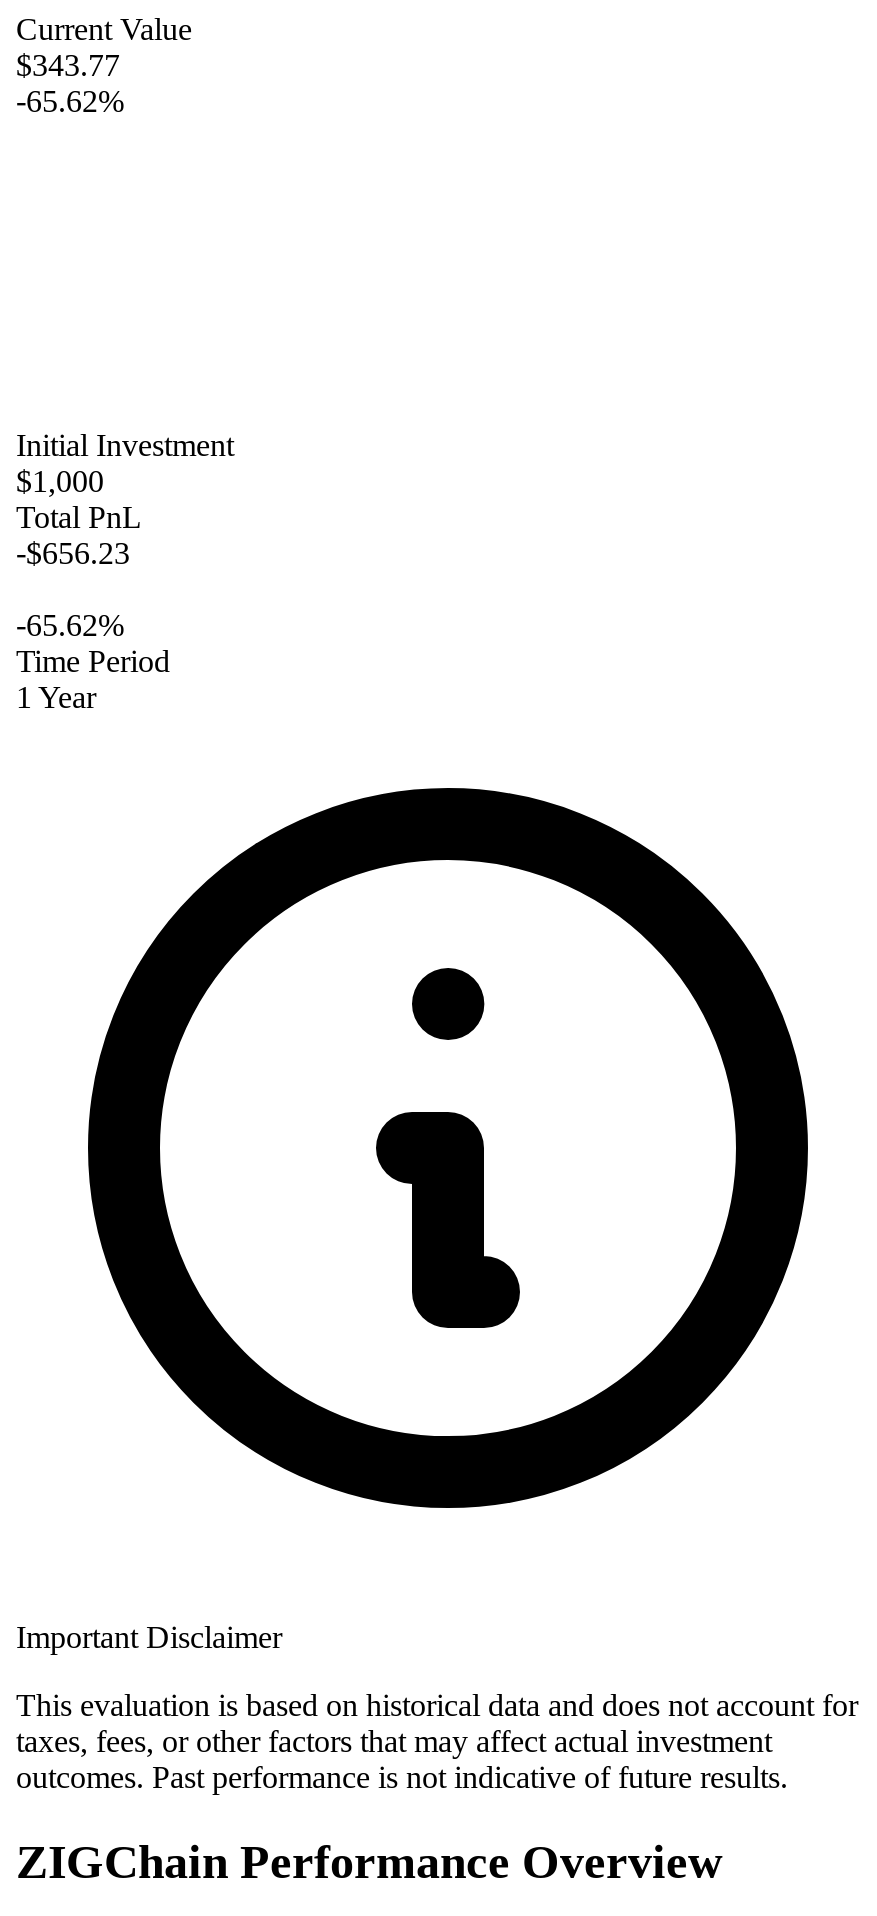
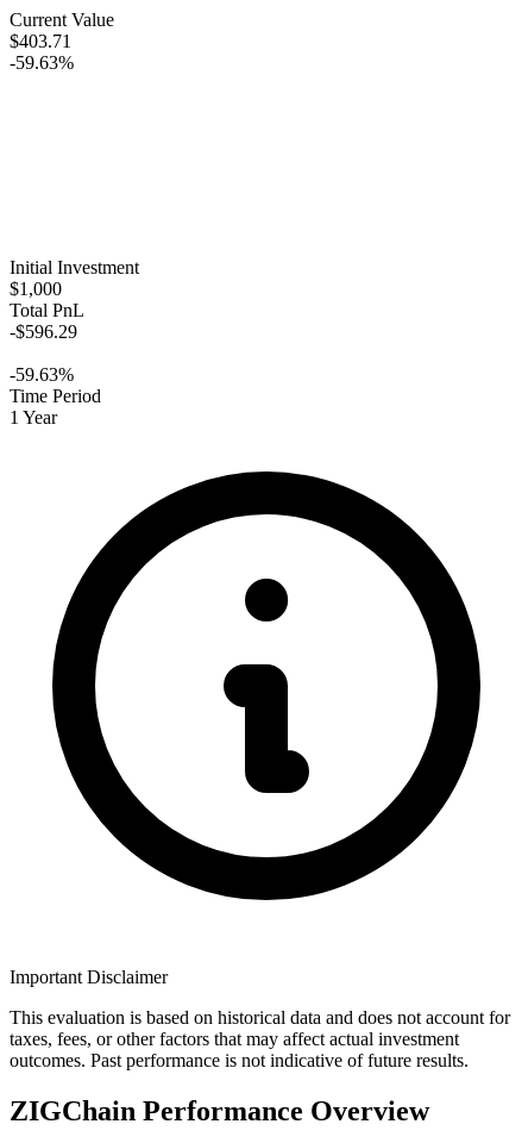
- $343.77
+ $403.71

- -65.62%
+ -59.63%

- -$656.23
+ -$596.29

- -65.62%
+ -59.63%
